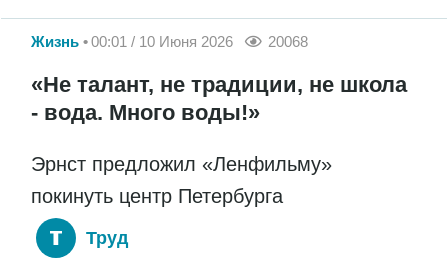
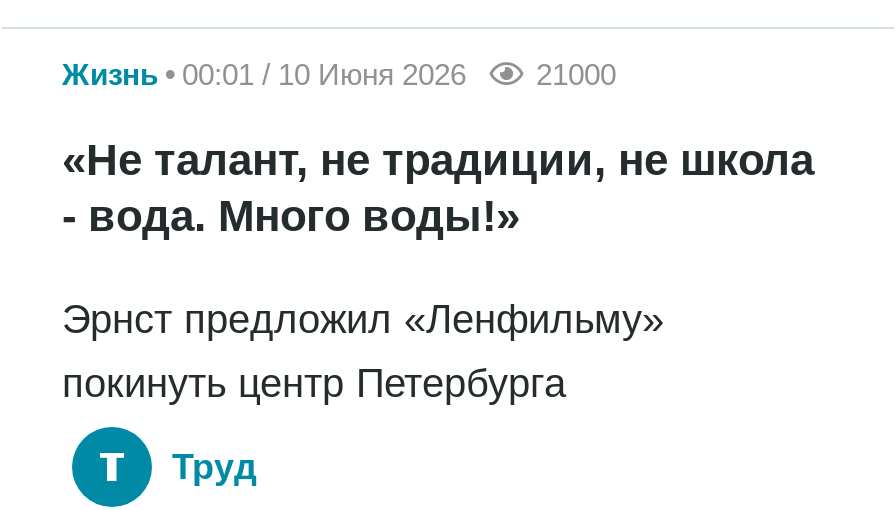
- 20068
+ 21000
